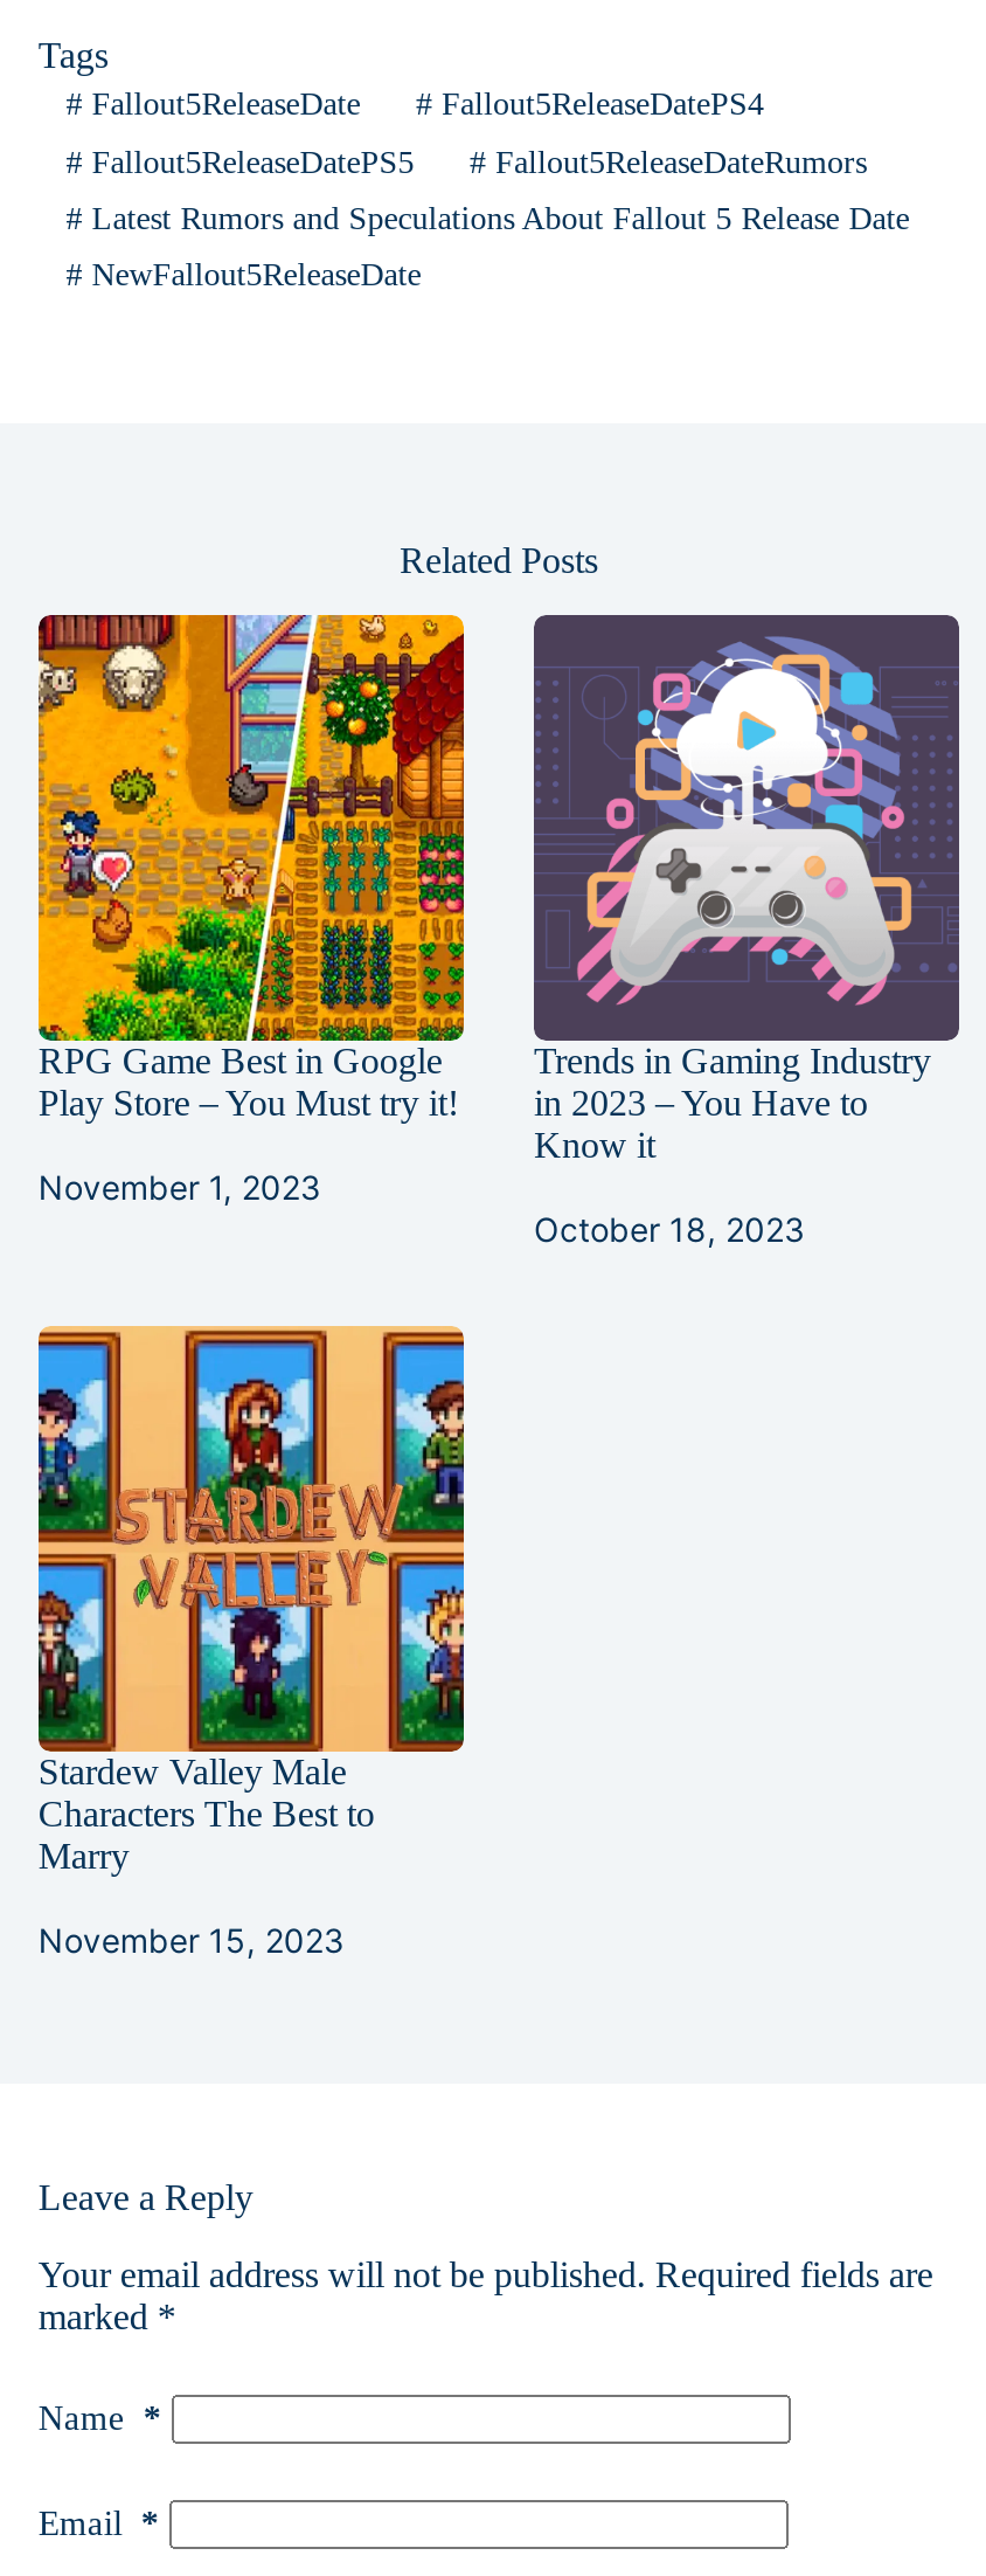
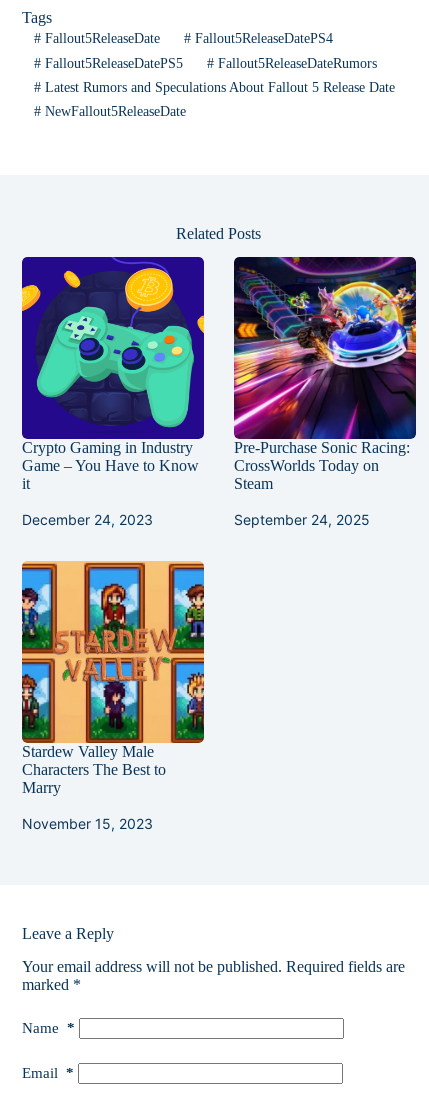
- [image]
- RPG Game Best in Google
- Play Store – You Must try it!
+ [image]
+ Crypto Gaming in Industry
+ Game – You Have to Know
+ it

- [image]
- Trends in Gaming Industry
- in 2023 – You Have to
- Know it
+ [image]
+ Pre-Purchase Sonic Racing:
+ CrossWorlds Today on
+ Steam

- November 1, 2023
+ December 24, 2023

- October 18, 2023
+ September 24, 2025
